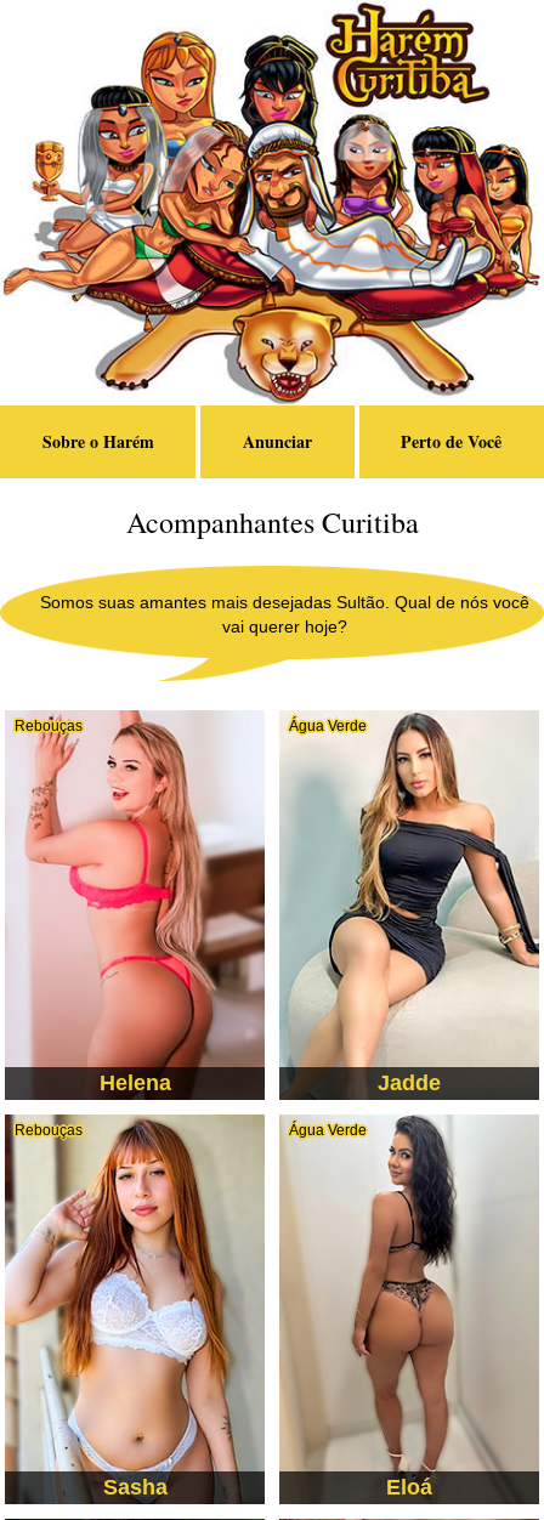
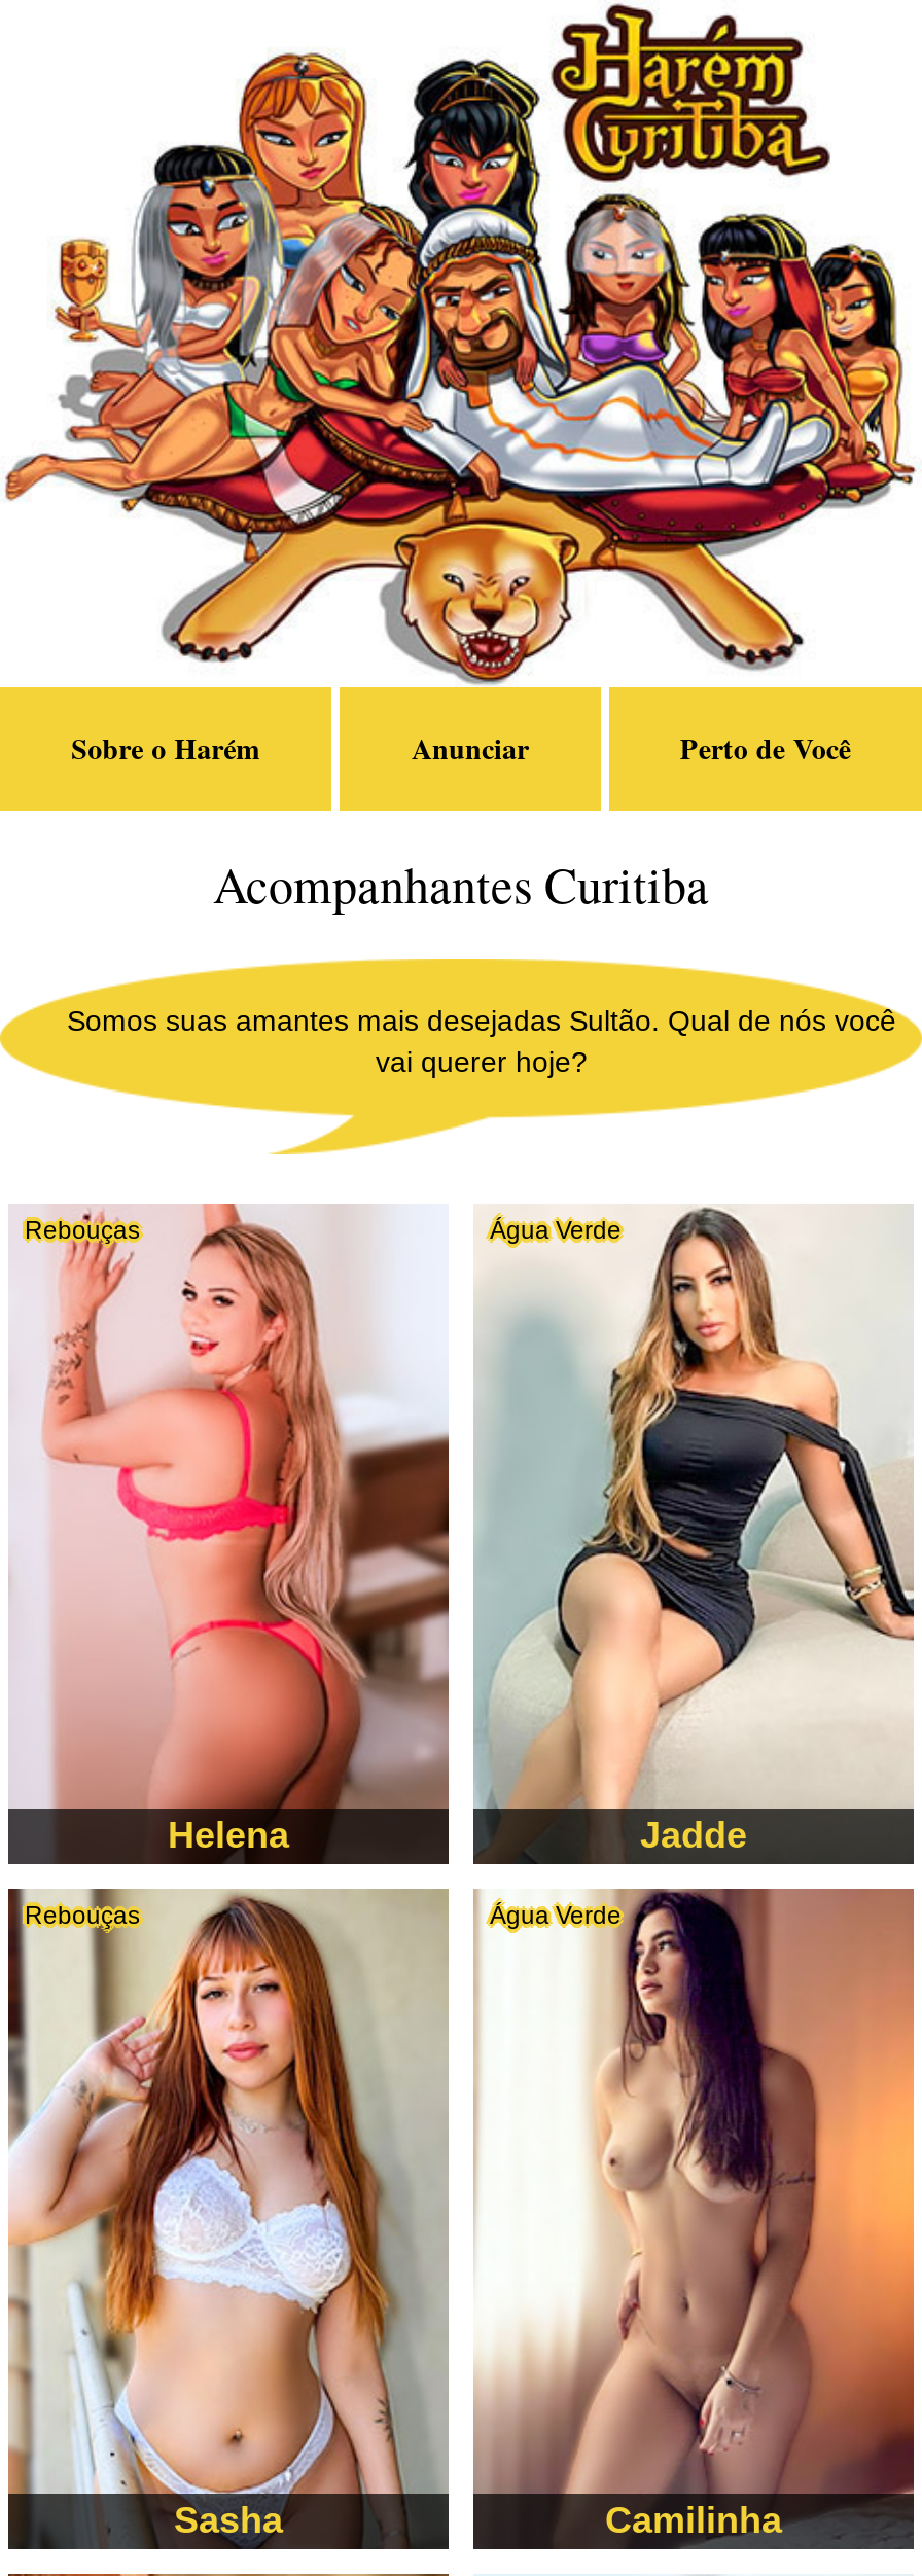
- [image]
- Eloá
+ [image]
+ Camilinha
